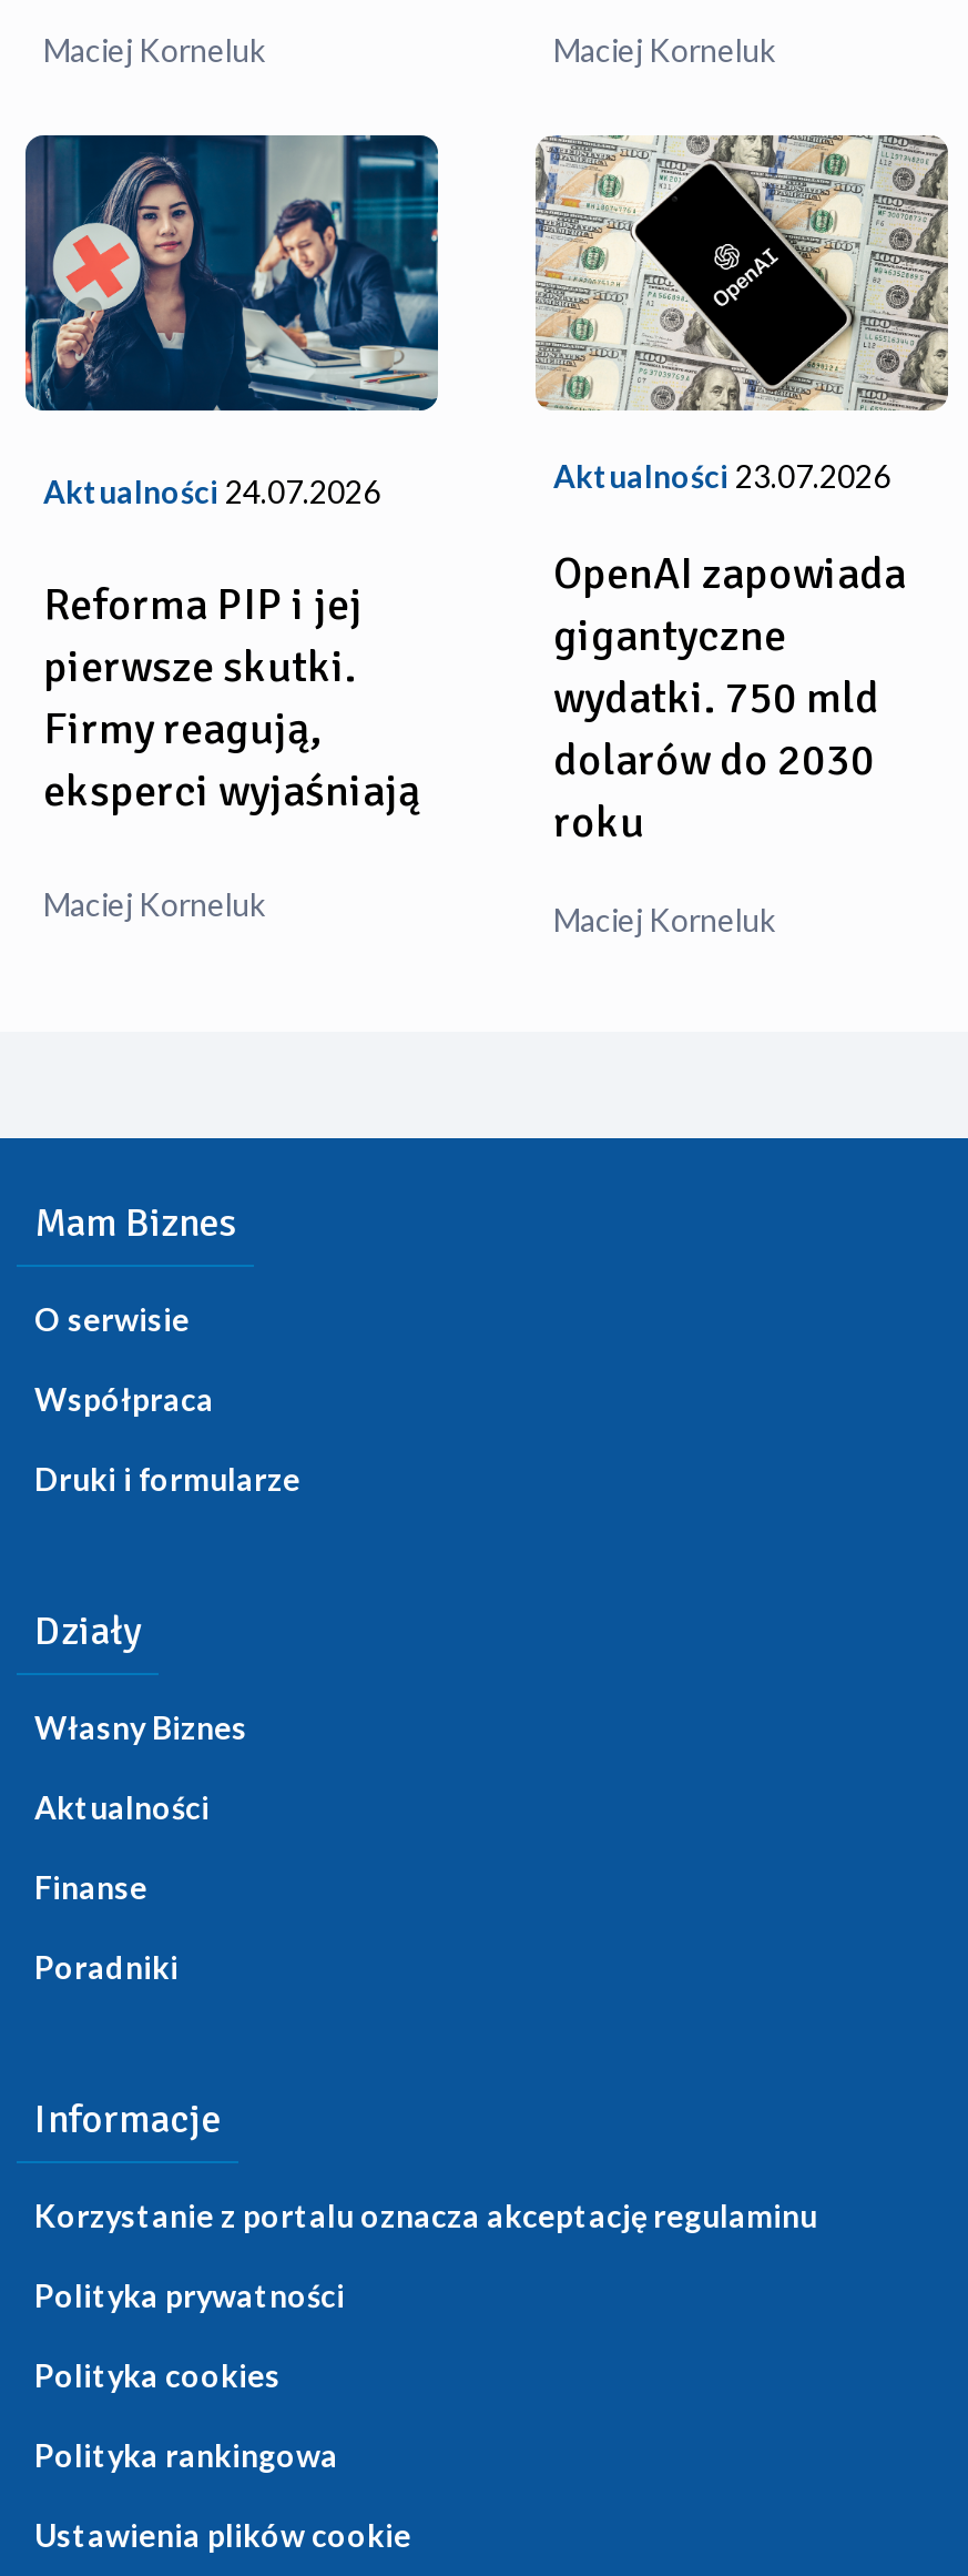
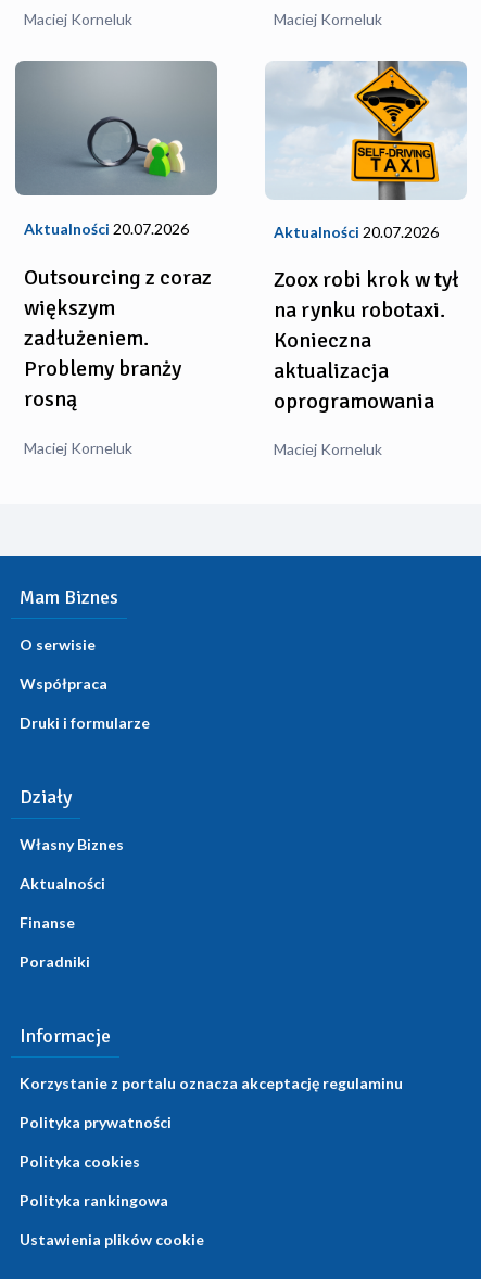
- [image]
- Aktualności 24.07.2026
+ [image]
+ Aktualności 20.07.2026

- [image]
- Aktualności 23.07.2026
+ [image]
+ Aktualności 20.07.2026

- OpenAI zapowiada
- gigantyczne
- wydatki. 750 mld
- dolarów do 2030
- roku
+ Zoox robi krok w tył
+ na rynku robotaxi.
+ Konieczna
+ aktualizacja
+ oprogramowania

- Reforma PIP i jej
- pierwsze skutki.
- Firmy reagują,
- eksperci wyjaśniają
+ Outsourcing z coraz
+ większym
+ zadłużeniem.
+ Problemy branży
+ rosną
